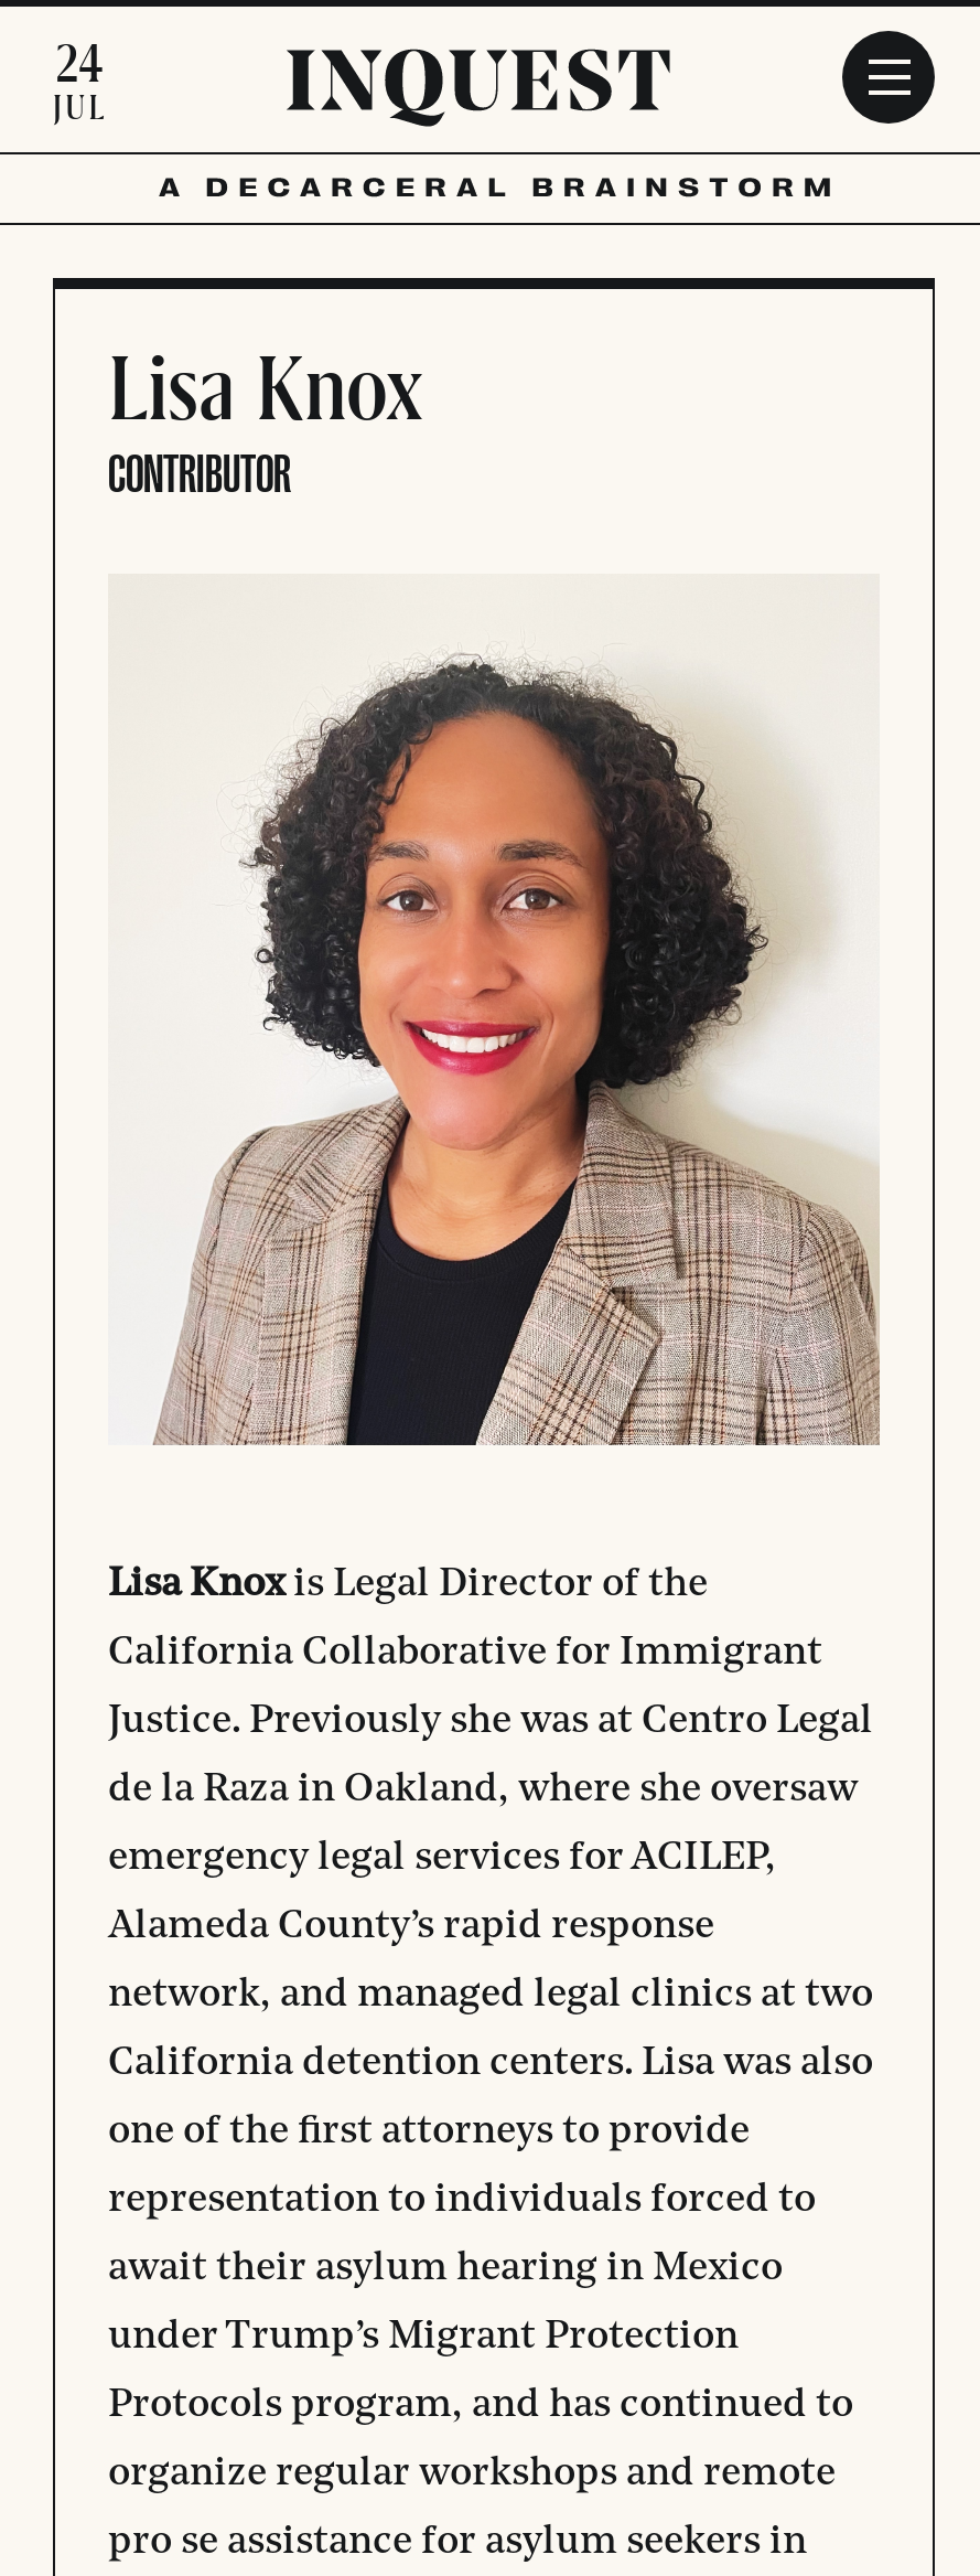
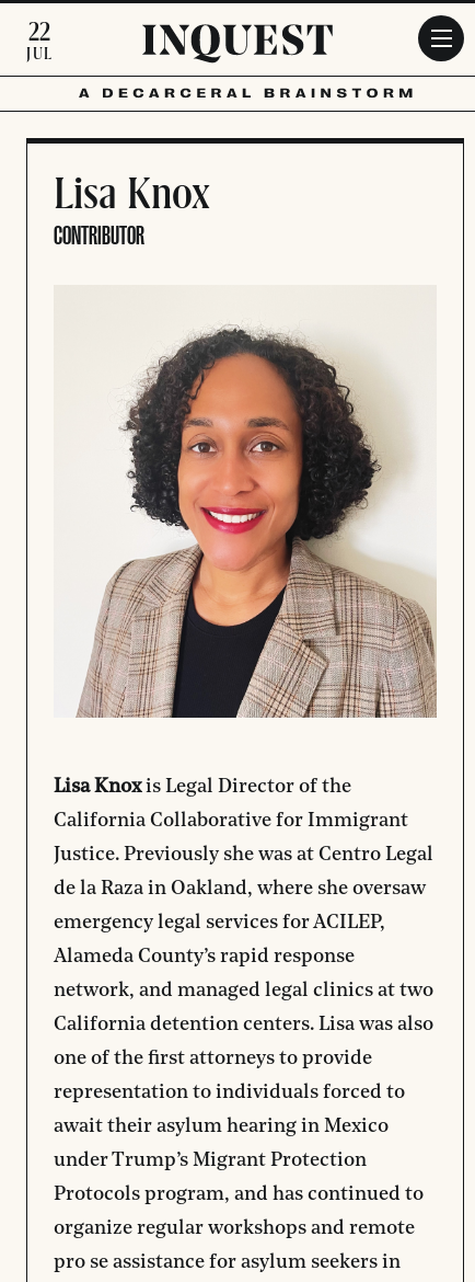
- 24
+ 22
